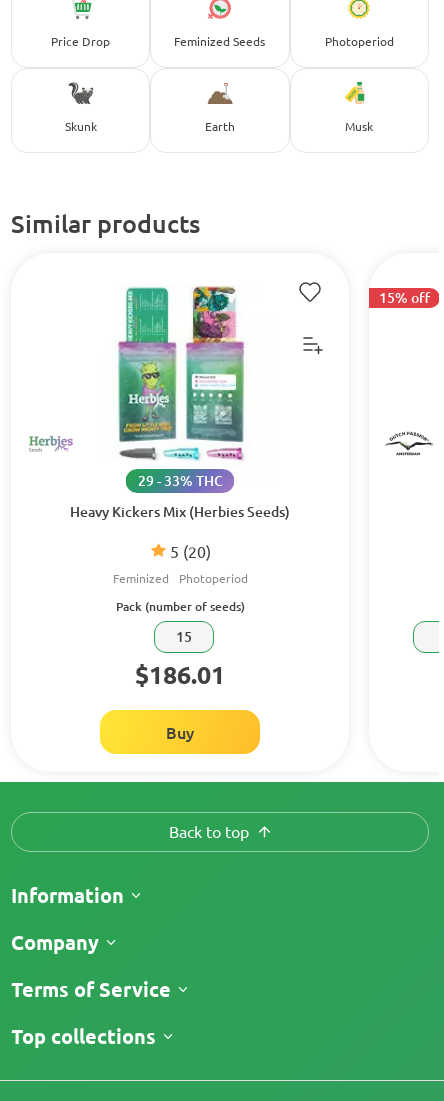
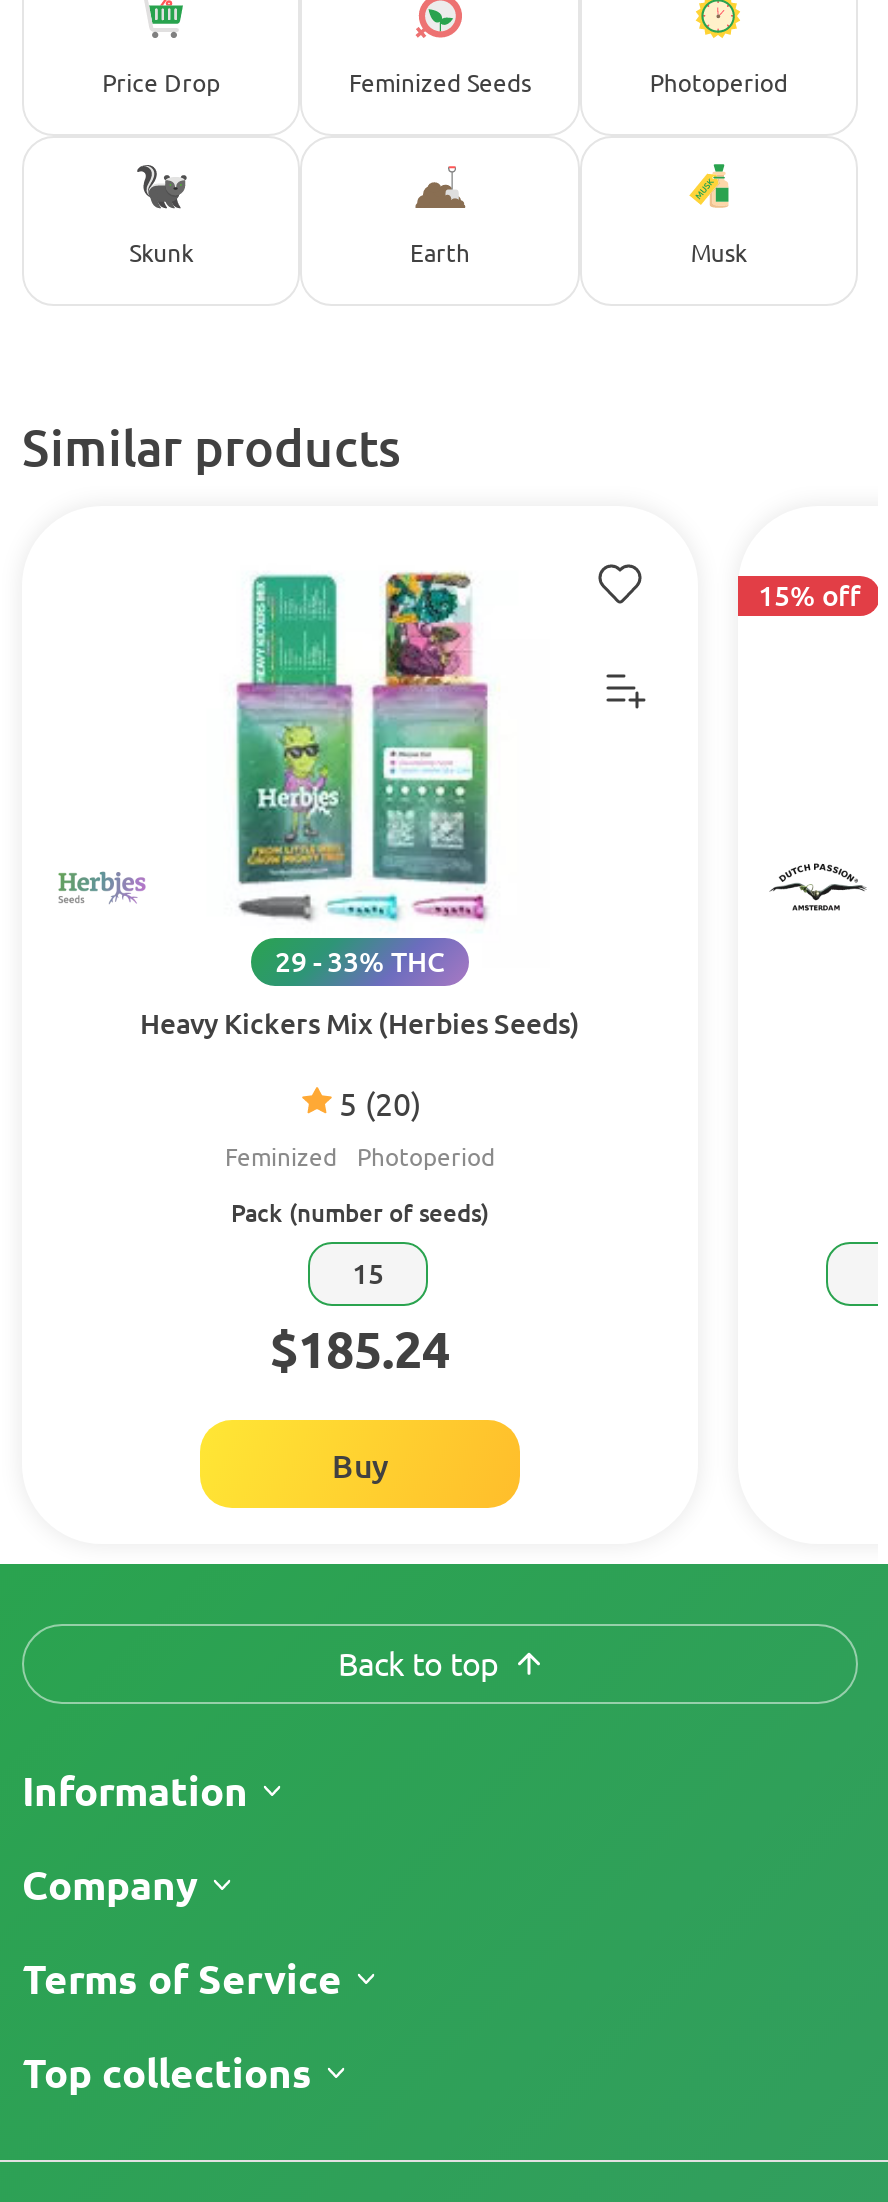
- $186.01
+ $185.24
